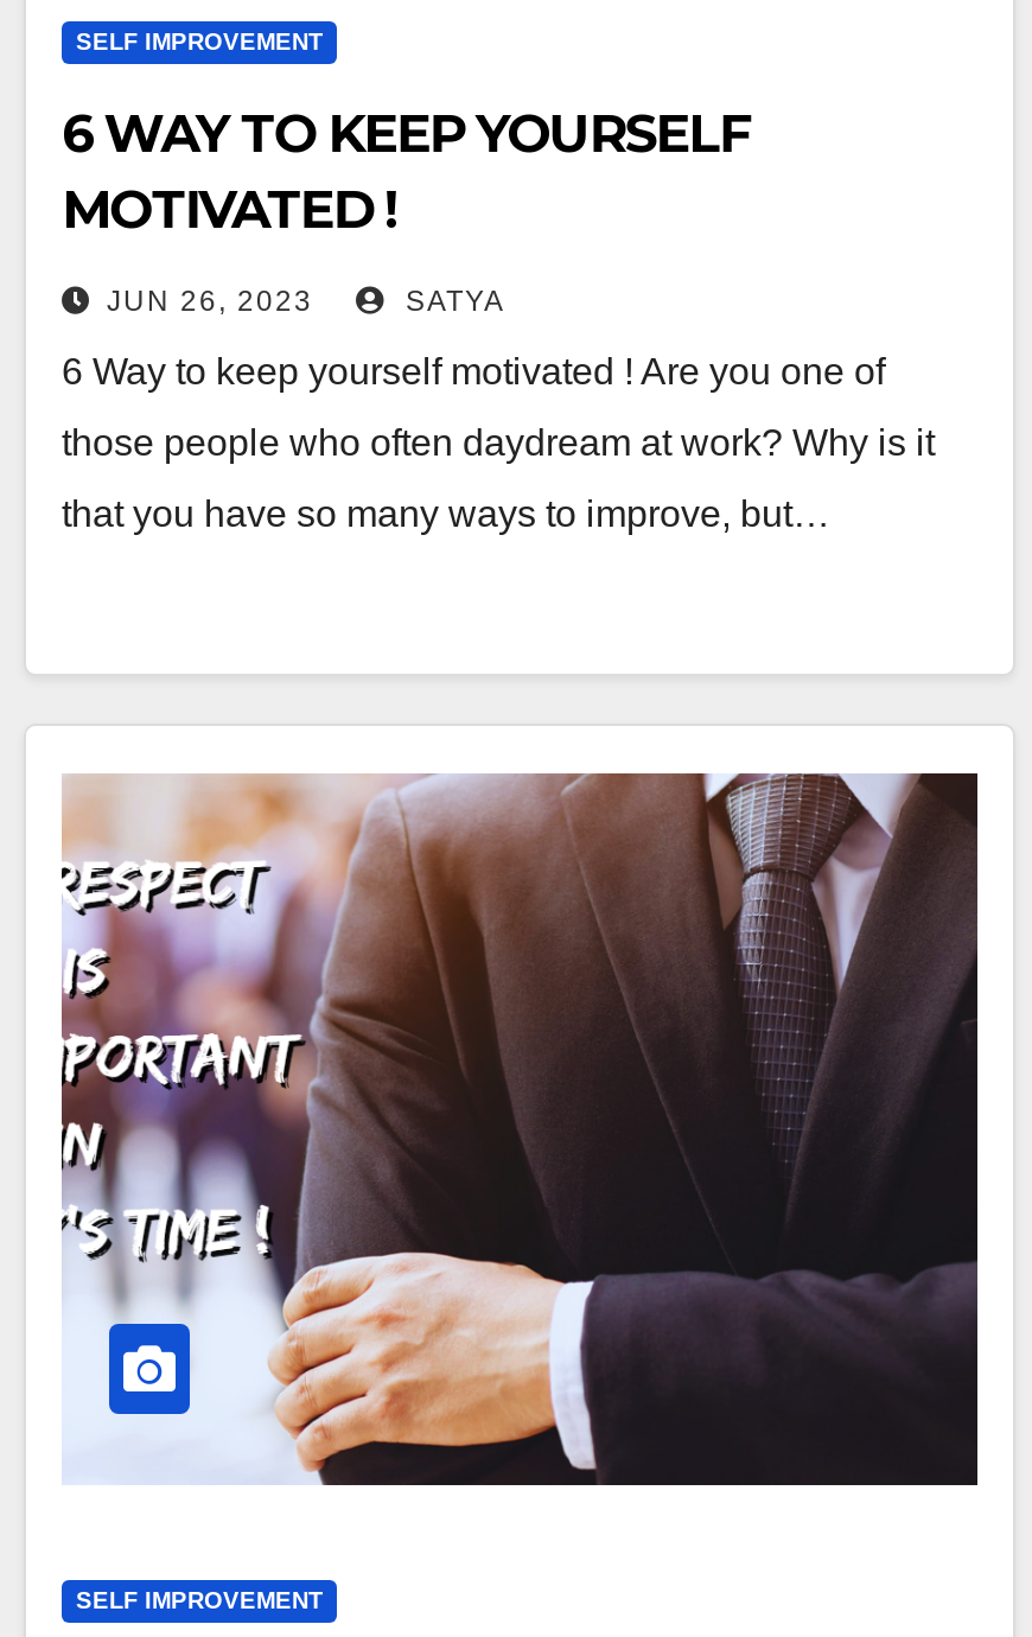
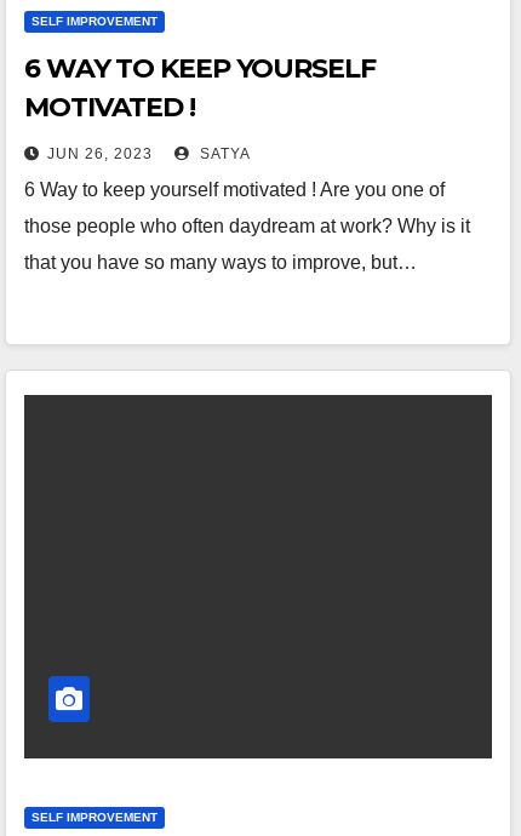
- [image]
